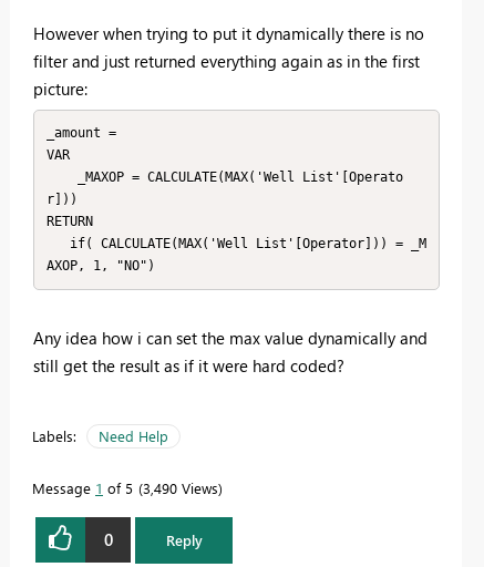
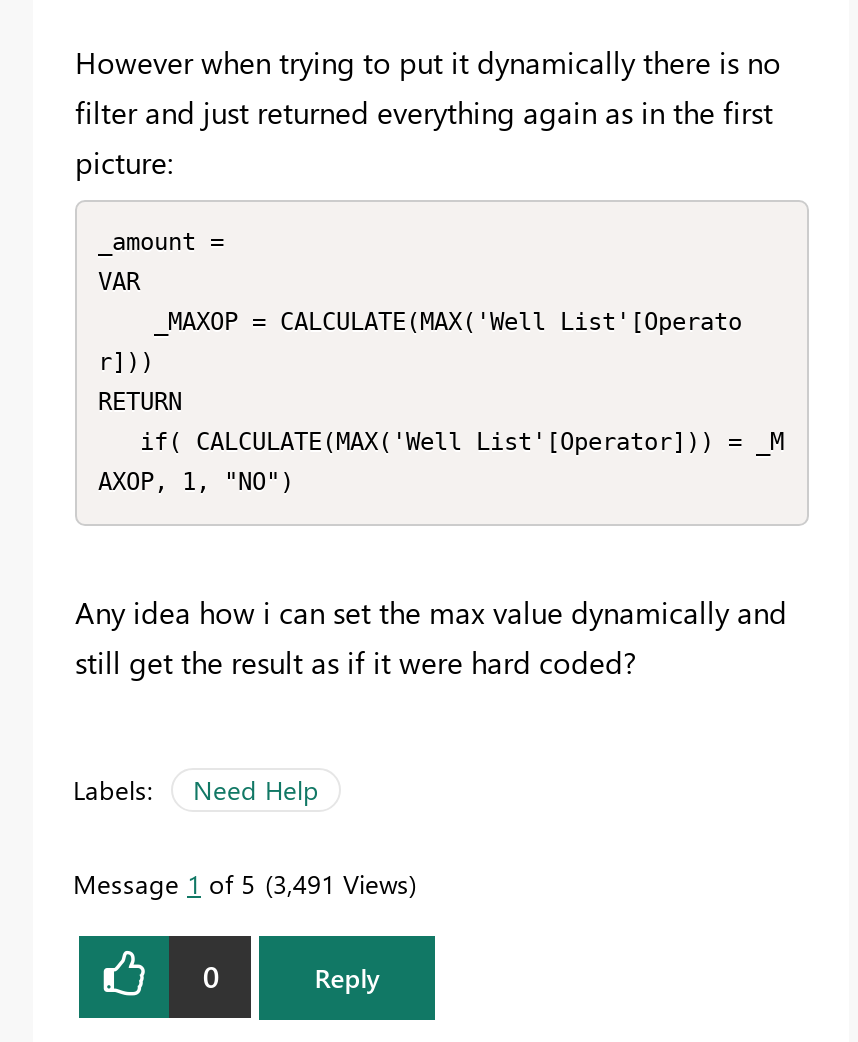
- Message 1 of 5 3,490 Views
+ Message 1 of 5 3,491 Views
